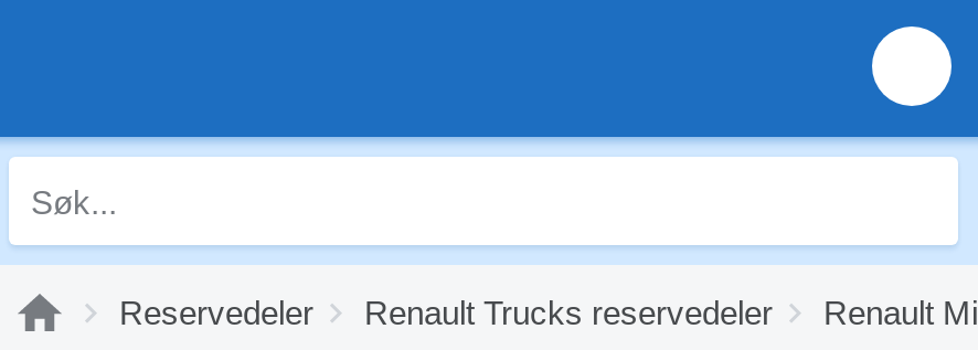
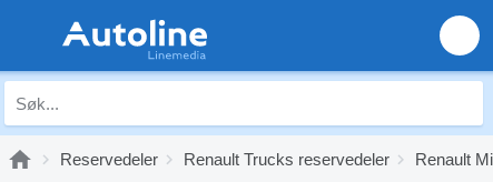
+ [image]
